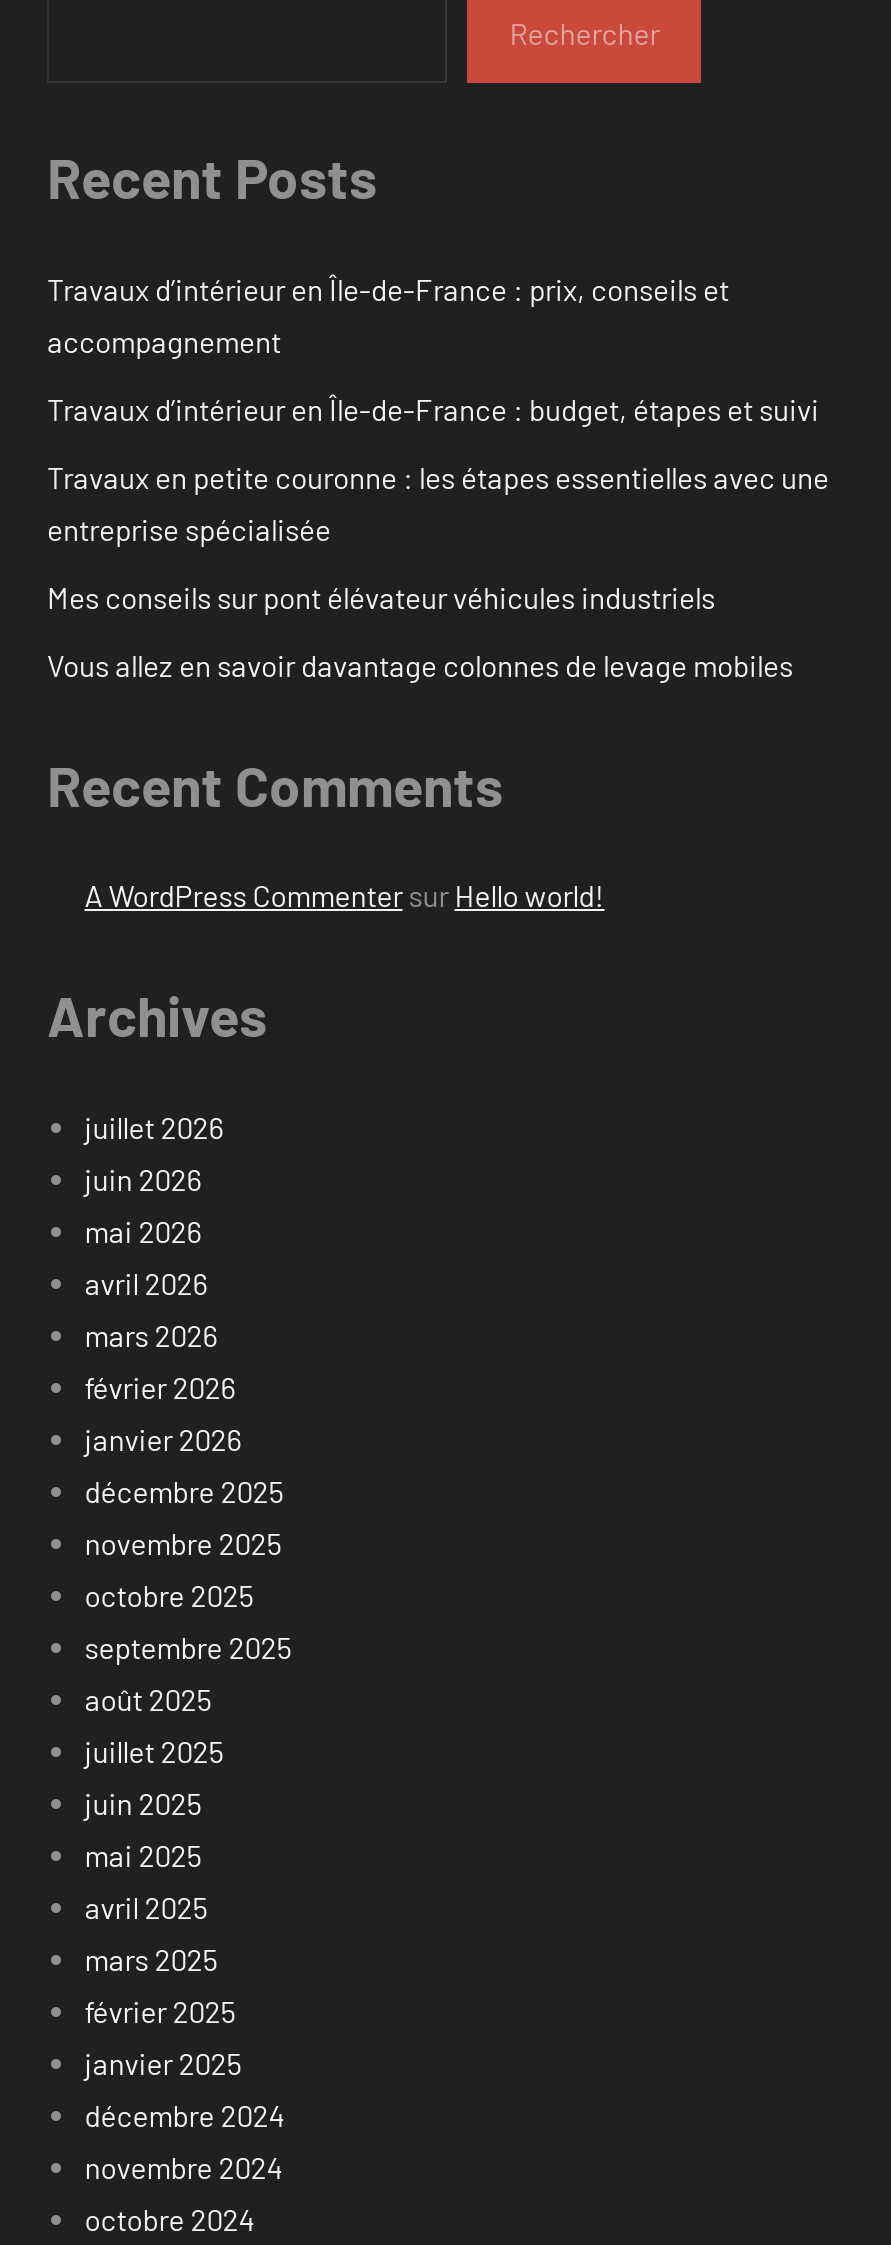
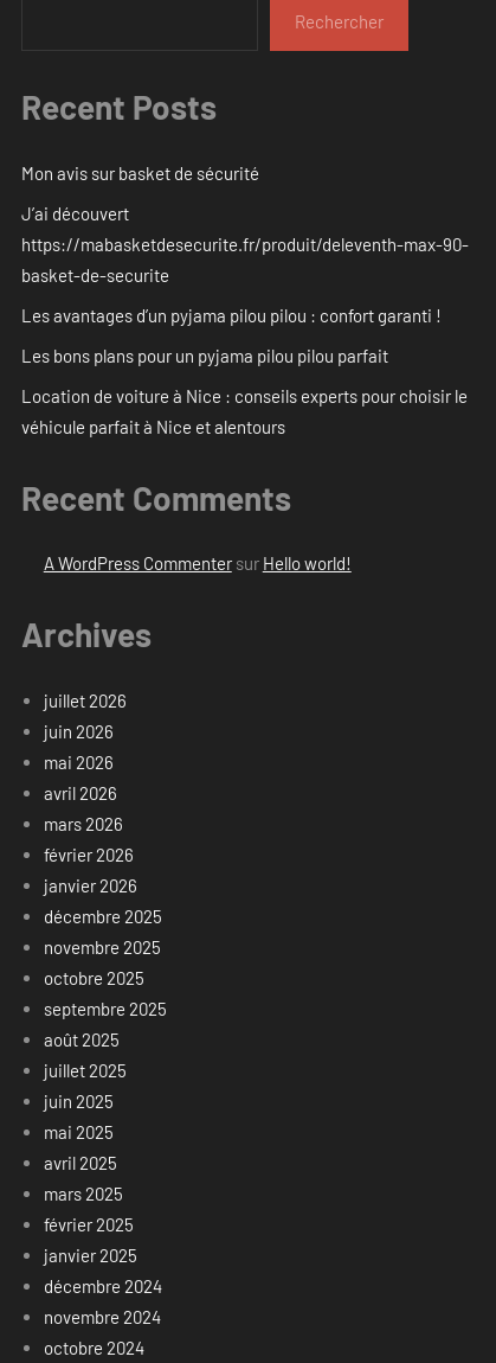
- Travaux d’intérieur en Île-de-France : prix, conseils et
- accompagnement
+ Mon avis sur basket de sécurité

- Travaux d’intérieur en Île-de-France : budget, étapes et suivi
+ J’ai découvert
+ https://mabasketdesecurite.fr/produit/deleventh-max-90-
+ basket-de-securite

- Travaux en petite couronne : les étapes essentielles avec une
- entreprise spécialisée
+ Les avantages d’un pyjama pilou pilou : confort garanti !

- Mes conseils sur pont élévateur véhicules industriels
+ Les bons plans pour un pyjama pilou pilou parfait

- Vous allez en savoir davantage colonnes de levage mobiles
+ Location de voiture à Nice : conseils experts pour choisir le
+ véhicule parfait à Nice et alentours
